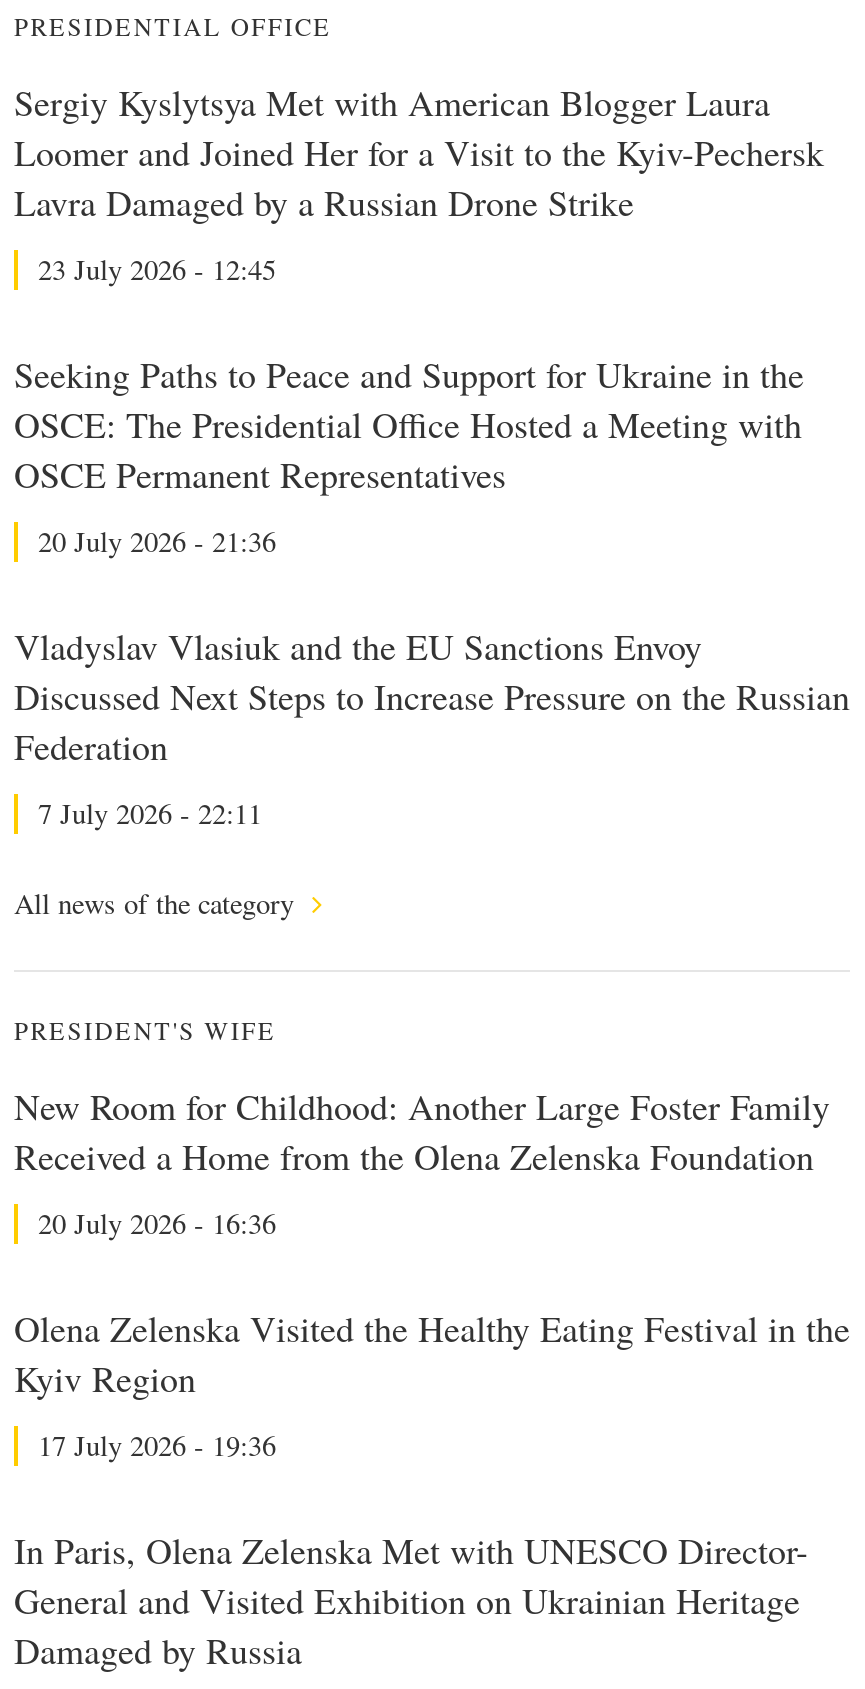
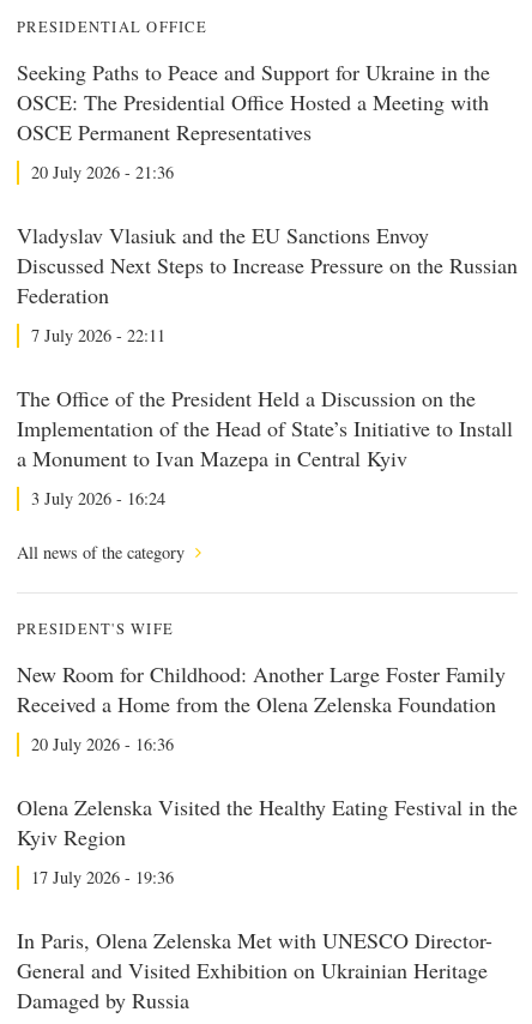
- Sergiy Kyslytsya Met with American Blogger Laura
- Loomer and Joined Her for a Visit to the Kyiv-Pechersk
- Lavra Damaged by a Russian Drone Strike
- 23 July 2026 - 12:45

moved up: Seeking Paths to Peace and Support for Ukraine in the | OSCE: The Presidential Office Hosted a Meeting with | OSCE Permanent Representatives | 20 July 2026 - 21:36 | Vladyslav Vlasiuk and the EU Sanctions Envoy | Discussed Next Steps to Increase Pressure on the Russian | Federation | 7 July 2026 - 22:11

+ The Office of the President Held a Discussion on the
+ Implementation of the Head of State’s Initiative to Install
+ a Monument to Ivan Mazepa in Central Kyiv
+ 3 July 2026 - 16:24
